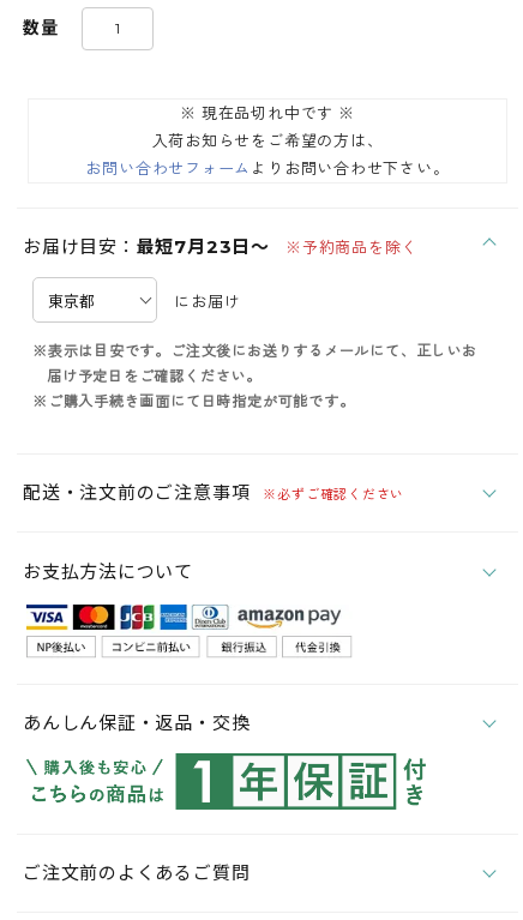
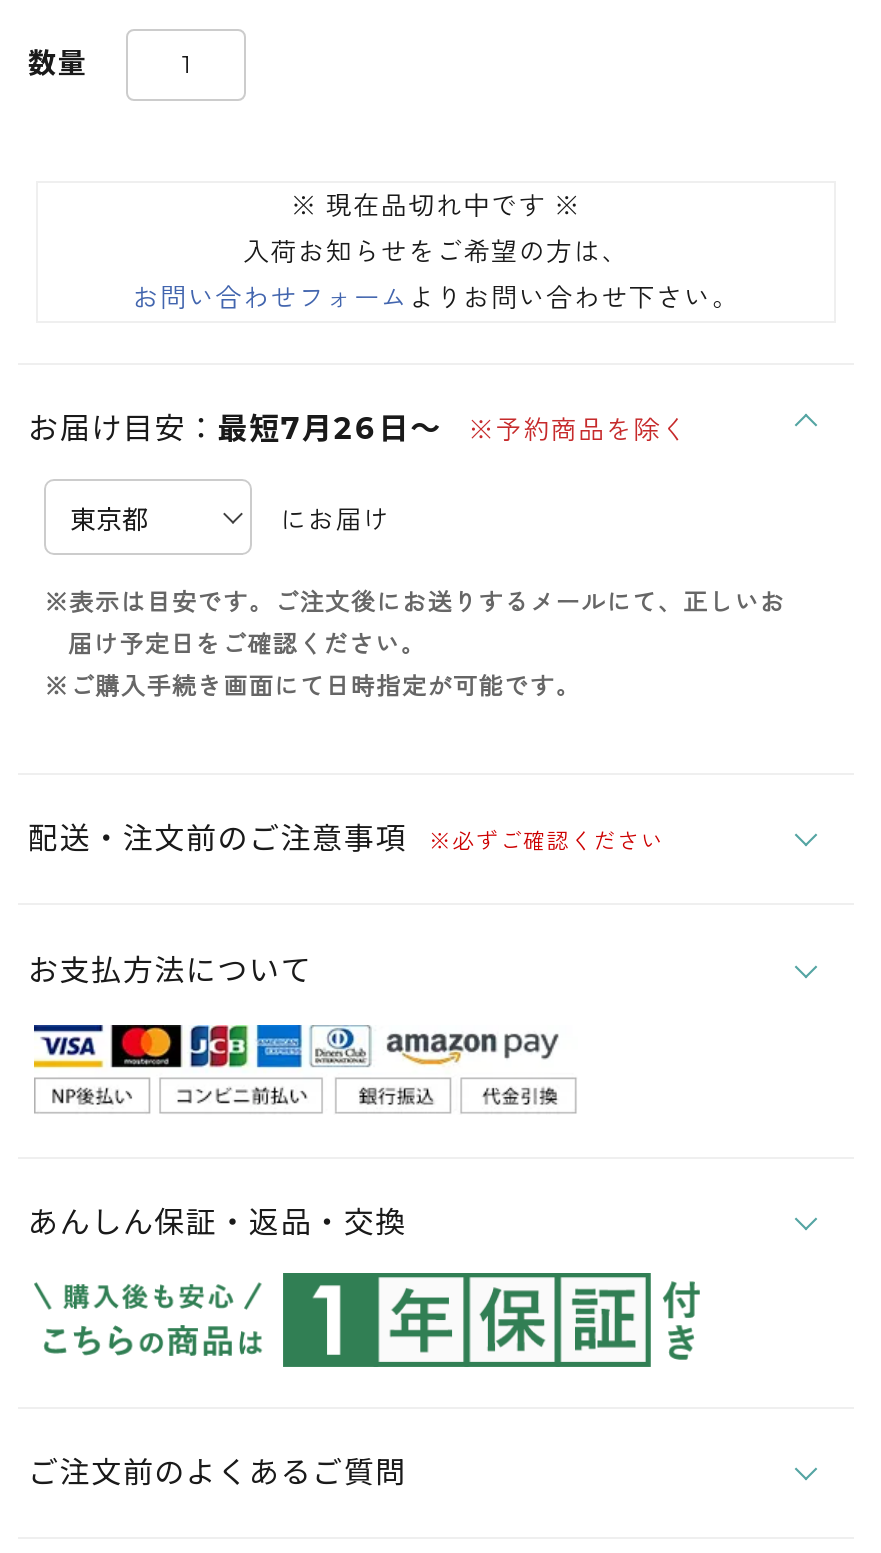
- お届け目安：最短7月23日～
+ お届け目安：最短7月26日～
